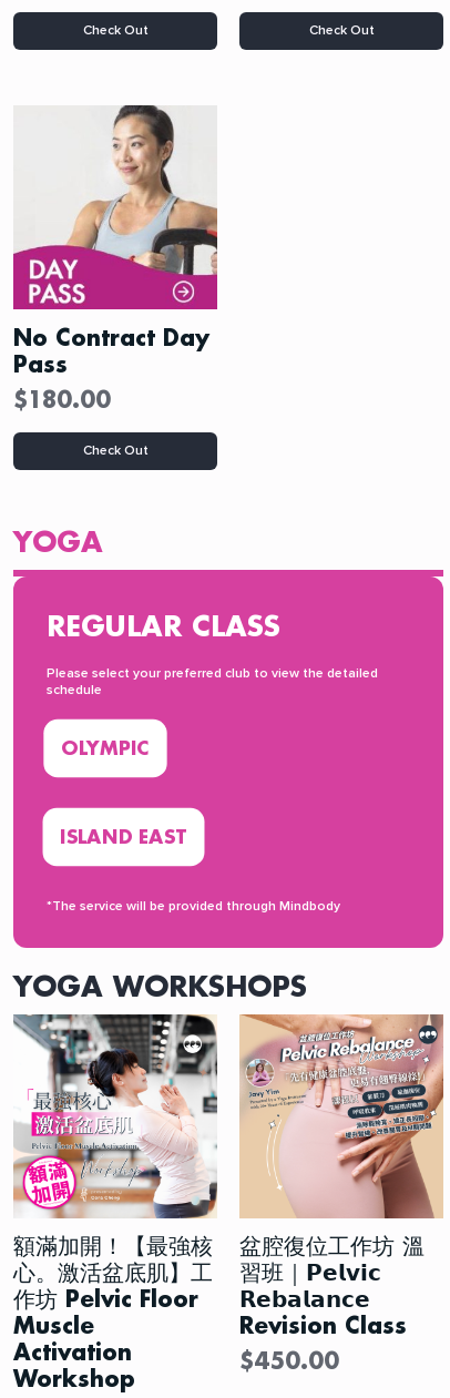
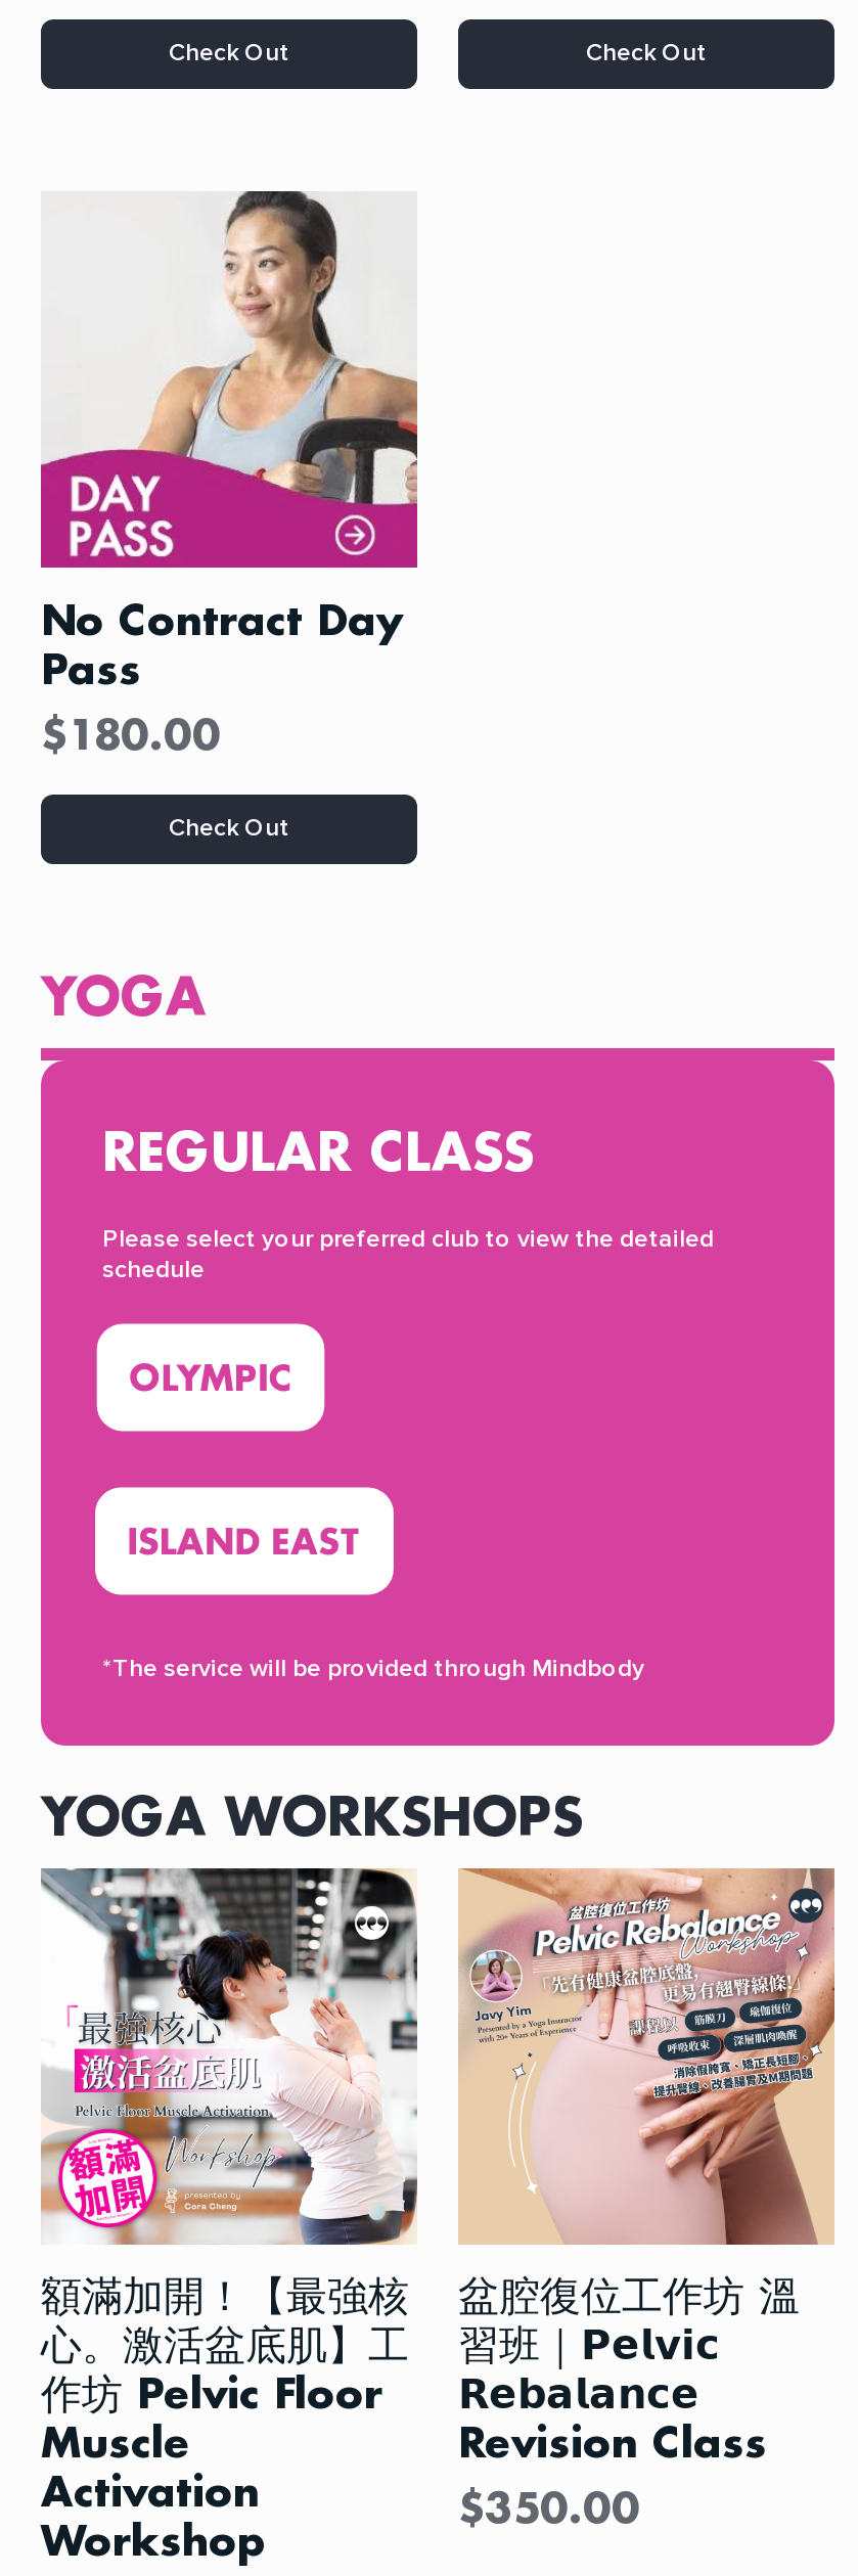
- $450.00
+ $350.00
